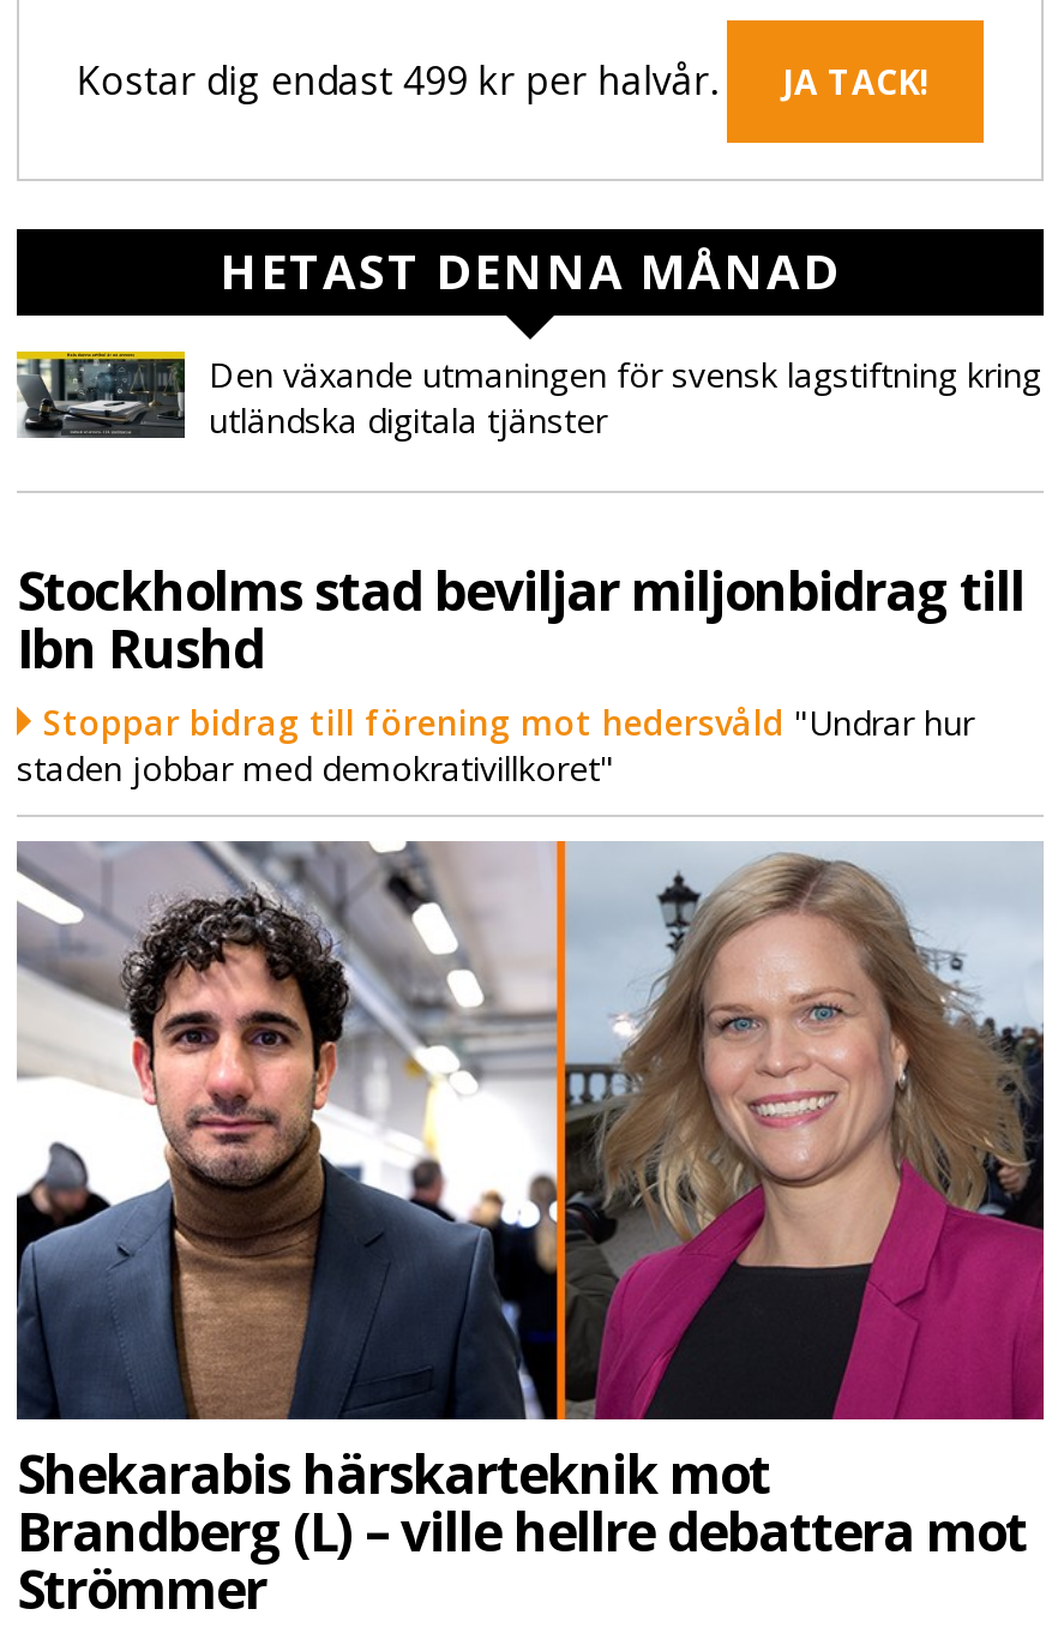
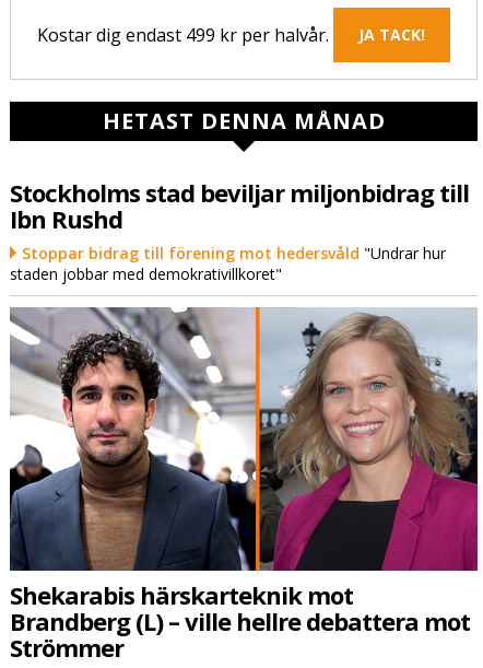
- [image]
- Den växande utmaningen för svensk lagstiftning kring
- utländska digitala tjänster
